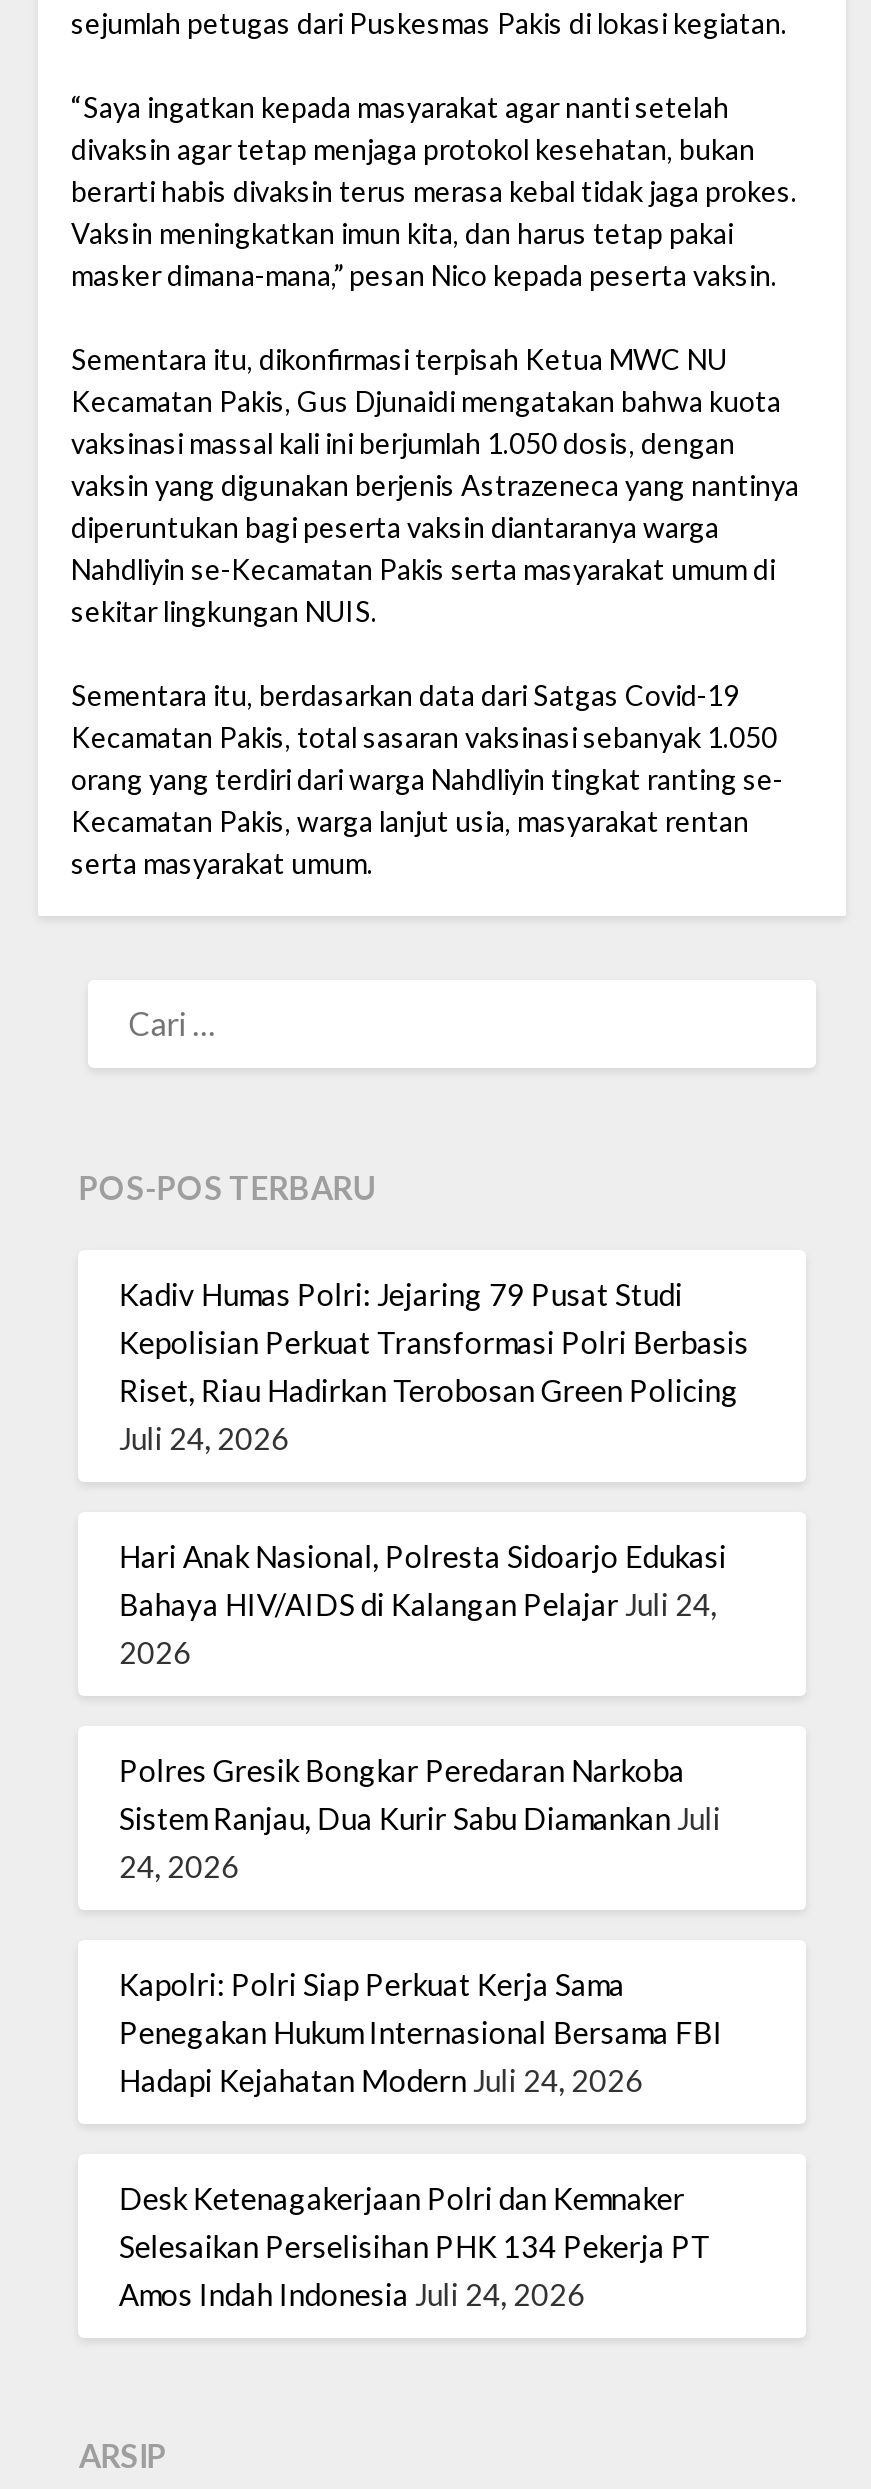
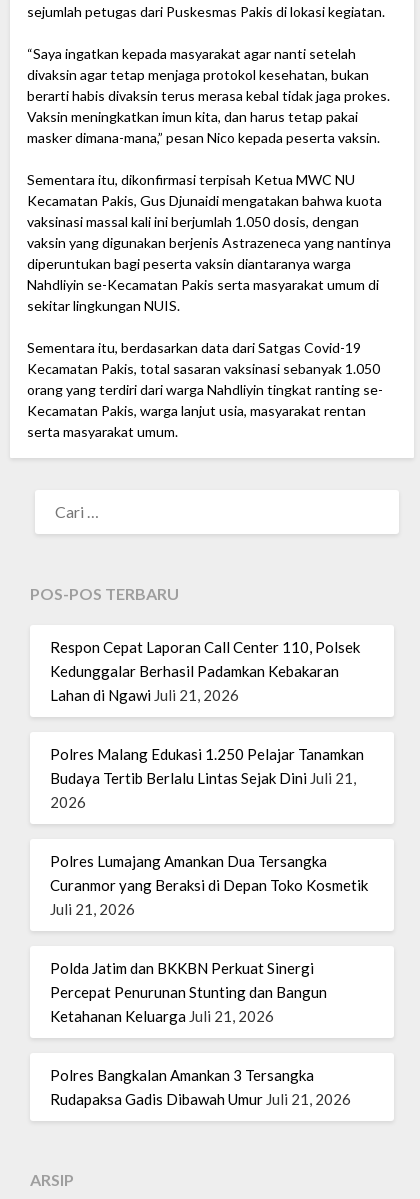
- Kadiv Humas Polri: Jejaring 79 Pusat Studi
- Kepolisian Perkuat Transformasi Polri Berbasis
- Riset, Riau Hadirkan Terobosan Green Policing
- Juli 24, 2026
+ Respon Cepat Laporan Call Center 110, Polsek
+ Kedunggalar Berhasil Padamkan Kebakaran
+ Lahan di Ngawi Juli 21, 2026

- Hari Anak Nasional, Polresta Sidoarjo Edukasi
- Bahaya HIV/AIDS di Kalangan Pelajar Juli 24,
+ Polres Malang Edukasi 1.250 Pelajar Tanamkan
+ Budaya Tertib Berlalu Lintas Sejak Dini Juli 21,

- Polres Gresik Bongkar Peredaran Narkoba
- Sistem Ranjau, Dua Kurir Sabu Diamankan Juli
- 24, 2026
+ Polres Lumajang Amankan Dua Tersangka
+ Curanmor yang Beraksi di Depan Toko Kosmetik
+ Juli 21, 2026

- Kapolri: Polri Siap Perkuat Kerja Sama
- Penegakan Hukum Internasional Bersama FBI
- Hadapi Kejahatan Modern Juli 24, 2026
+ Polda Jatim dan BKKBN Perkuat Sinergi
+ Percepat Penurunan Stunting dan Bangun
+ Ketahanan Keluarga Juli 21, 2026

- Desk Ketenagakerjaan Polri dan Kemnaker
- Selesaikan Perselisihan PHK 134 Pekerja PT
- Amos Indah Indonesia Juli 24, 2026
+ Polres Bangkalan Amankan 3 Tersangka
+ Rudapaksa Gadis Dibawah Umur Juli 21, 2026
